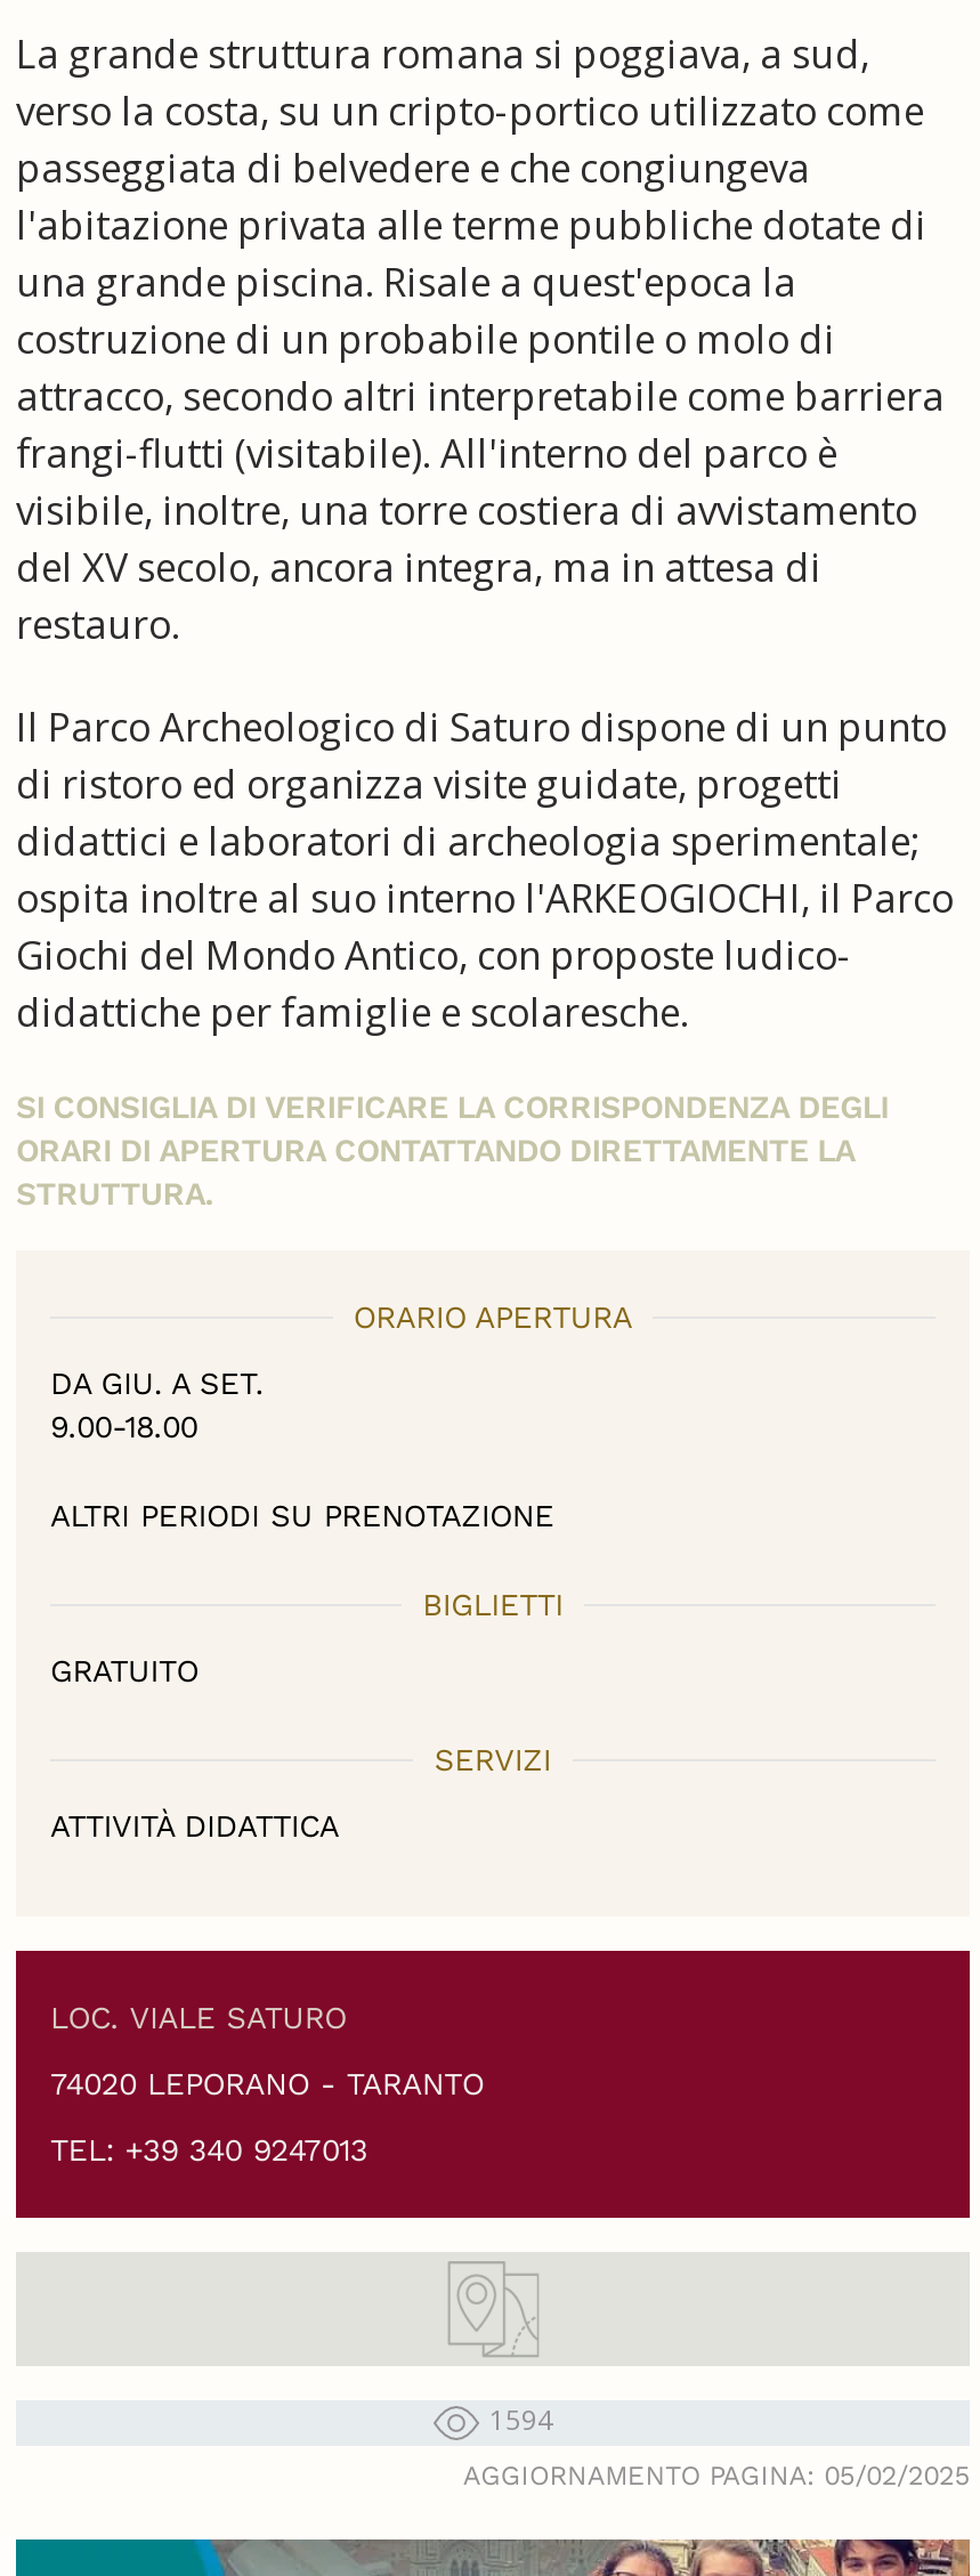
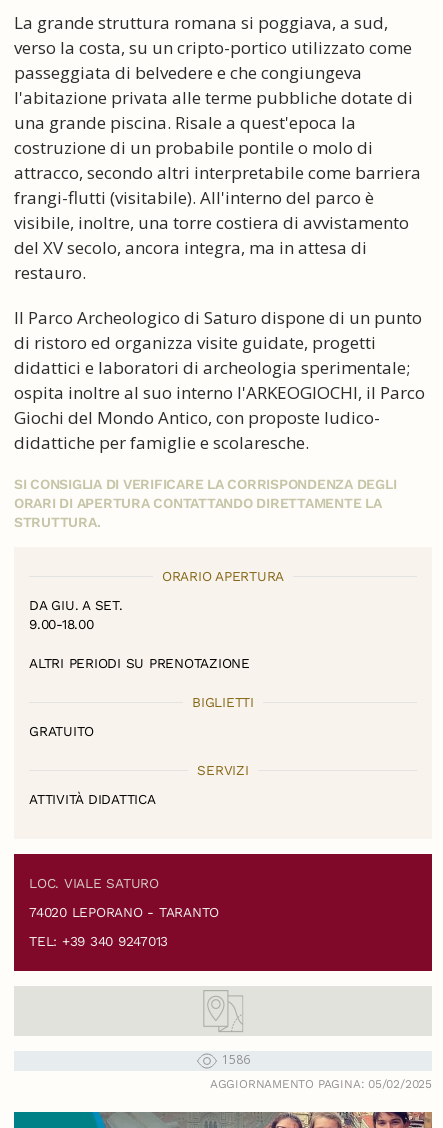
- 1594
+ 1586
